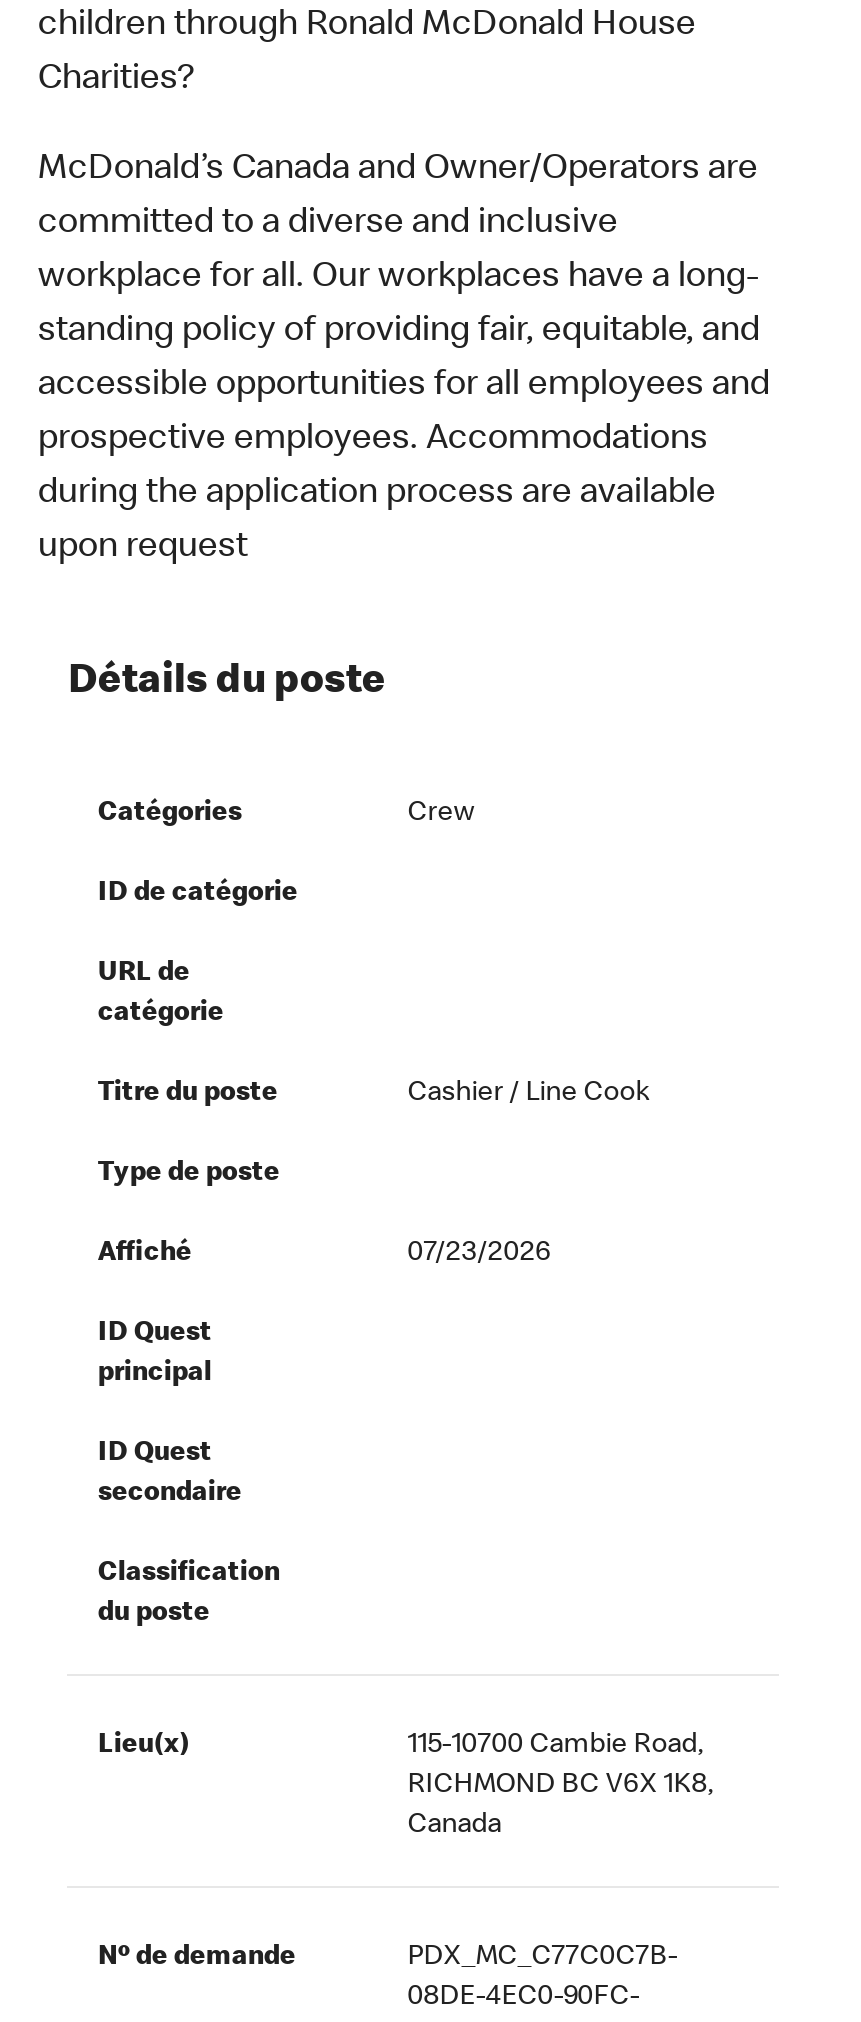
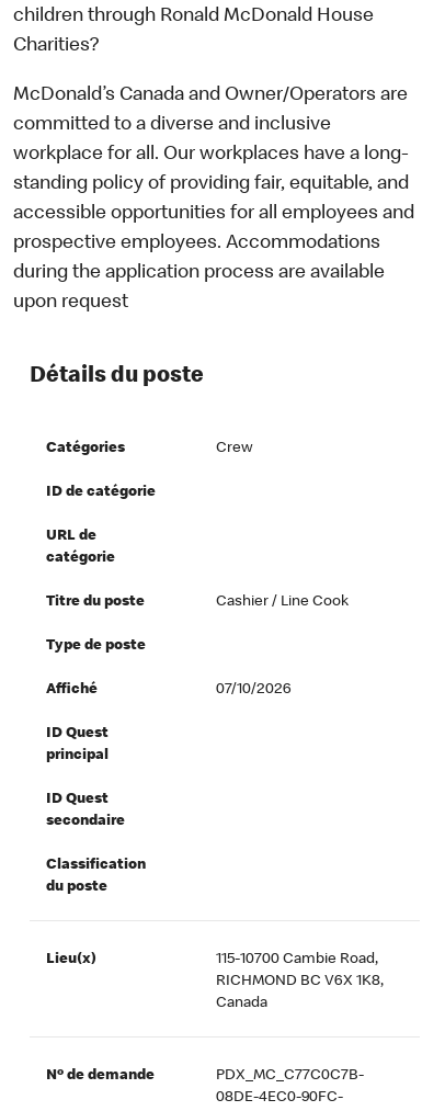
- 07/23/2026
+ 07/10/2026
